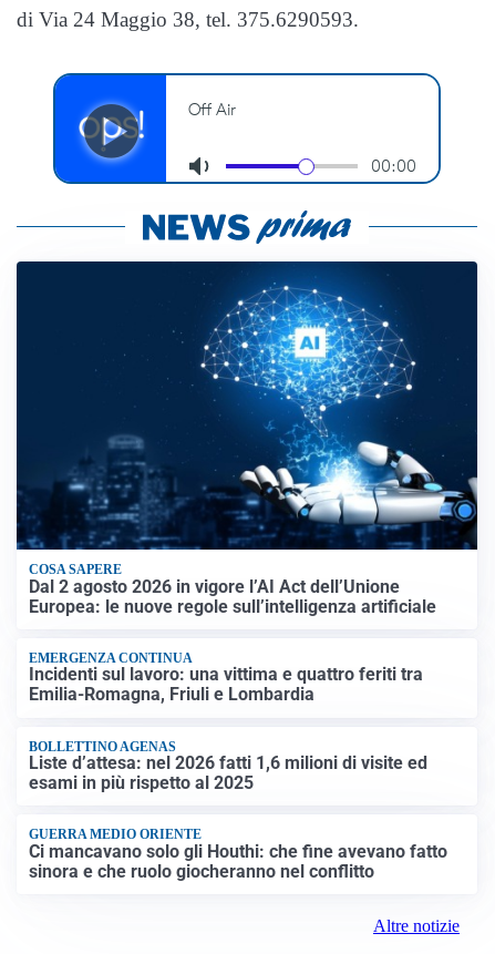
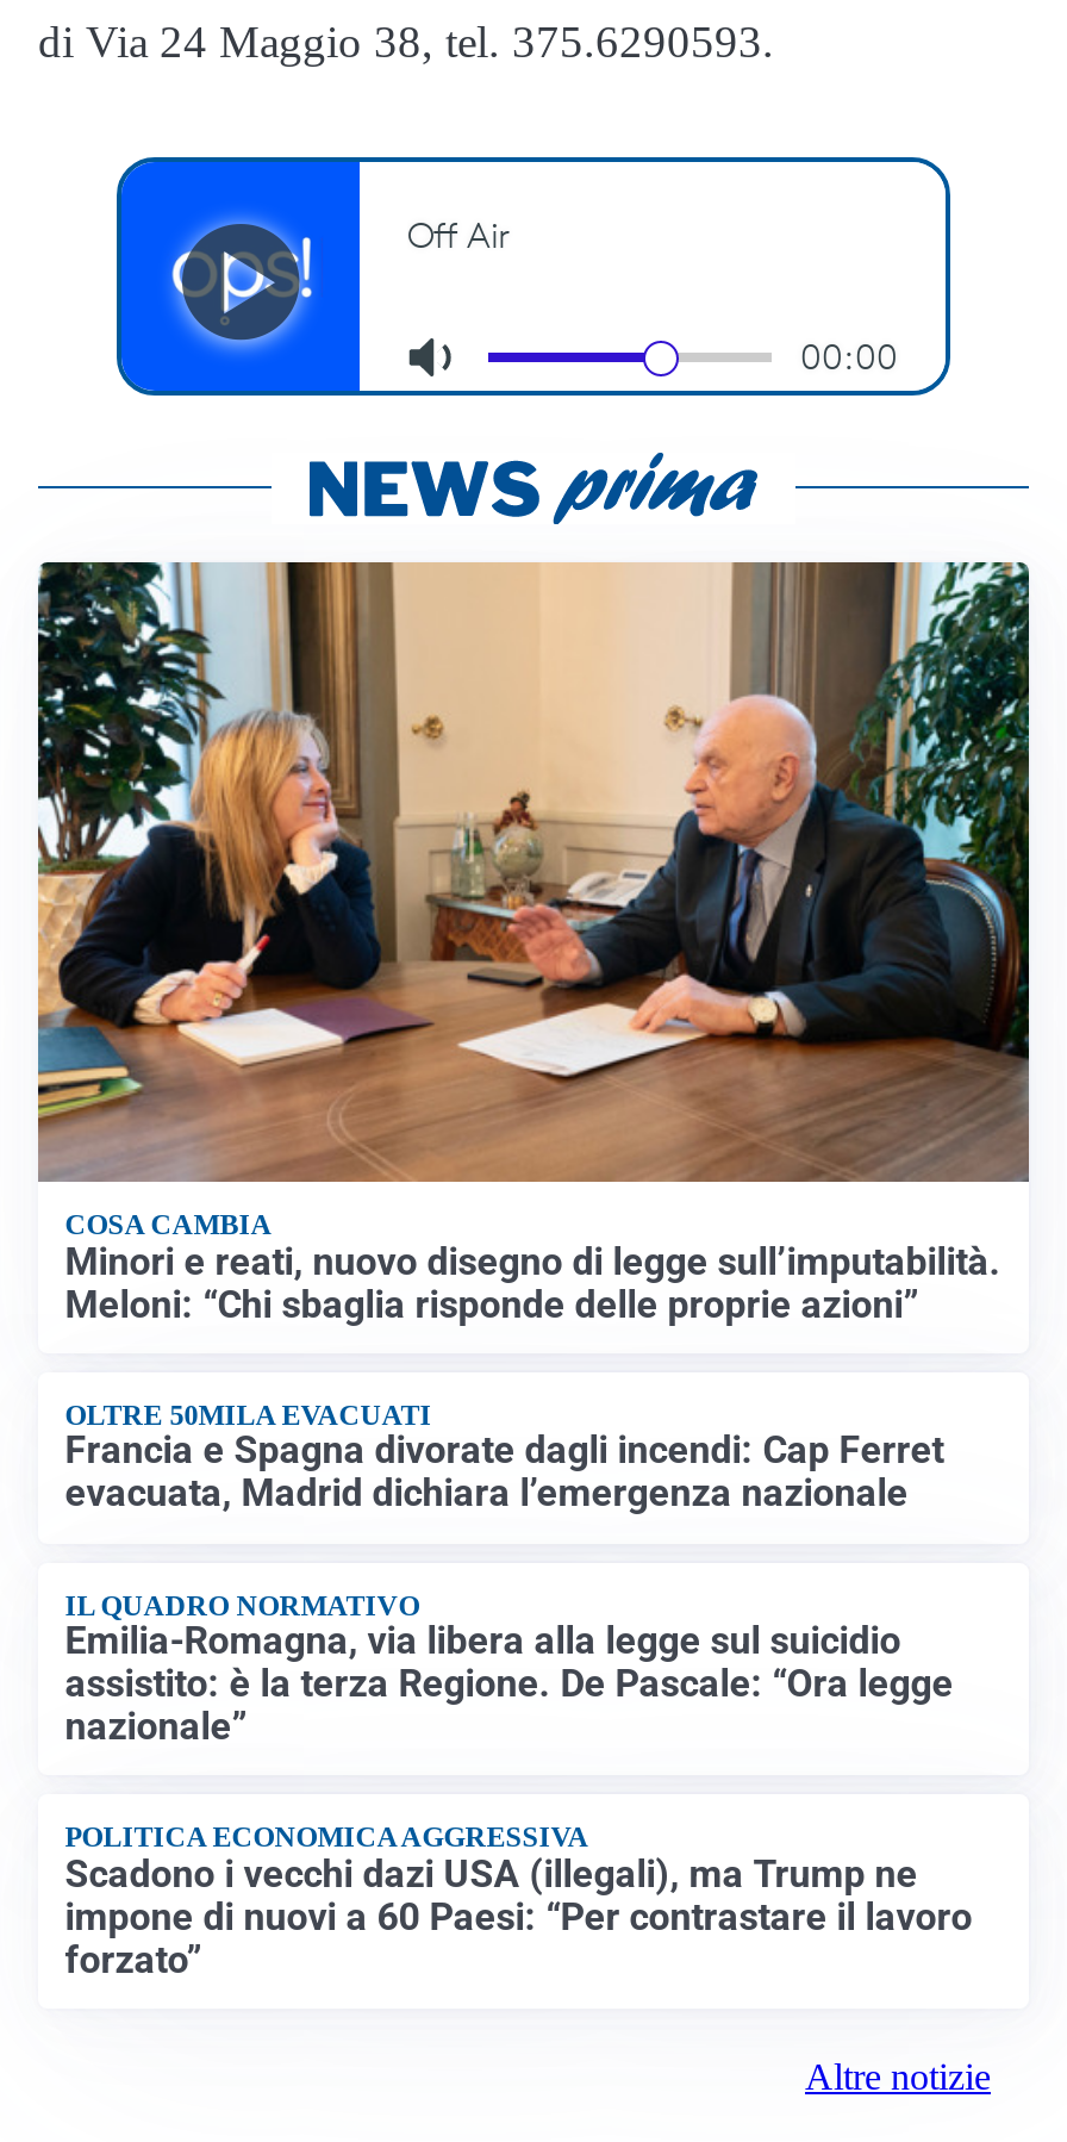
- [image]
- COSA SAPERE
- Dal 2 agosto 2026 in vigore l’AI Act dell’Unione
- Europea: le nuove regole sull’intelligenza artificiale
+ [image]
+ COSA CAMBIA
+ Minori e reati, nuovo disegno di legge sull’imputabilità.
+ Meloni: “Chi sbaglia risponde delle proprie azioni”

- EMERGENZA CONTINUA
- Incidenti sul lavoro: una vittima e quattro feriti tra
- Emilia-Romagna, Friuli e Lombardia
+ OLTRE 50MILA EVACUATI
+ Francia e Spagna divorate dagli incendi: Cap Ferret
+ evacuata, Madrid dichiara l’emergenza nazionale

- BOLLETTINO AGENAS
- Liste d’attesa: nel 2026 fatti 1,6 milioni di visite ed
- esami in più rispetto al 2025
+ IL QUADRO NORMATIVO
+ Emilia-Romagna, via libera alla legge sul suicidio
+ assistito: è la terza Regione. De Pascale: “Ora legge
+ nazionale”

- GUERRA MEDIO ORIENTE
- Ci mancavano solo gli Houthi: che fine avevano fatto
- sinora e che ruolo giocheranno nel conflitto
+ POLITICA ECONOMICA AGGRESSIVA
+ Scadono i vecchi dazi USA (illegali), ma Trump ne
+ impone di nuovi a 60 Paesi: “Per contrastare il lavoro
+ forzato”
